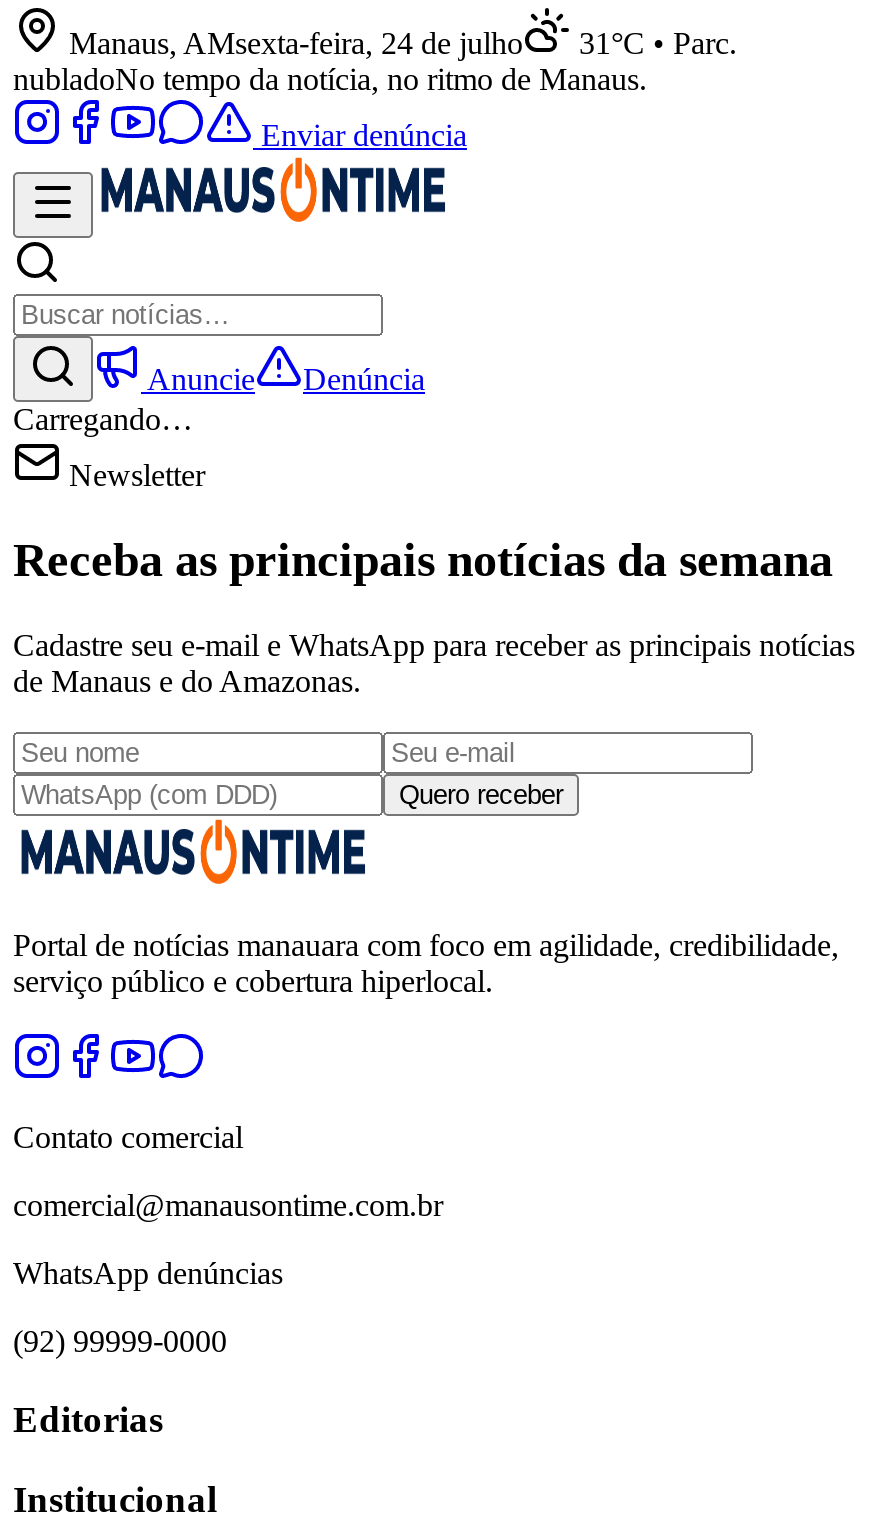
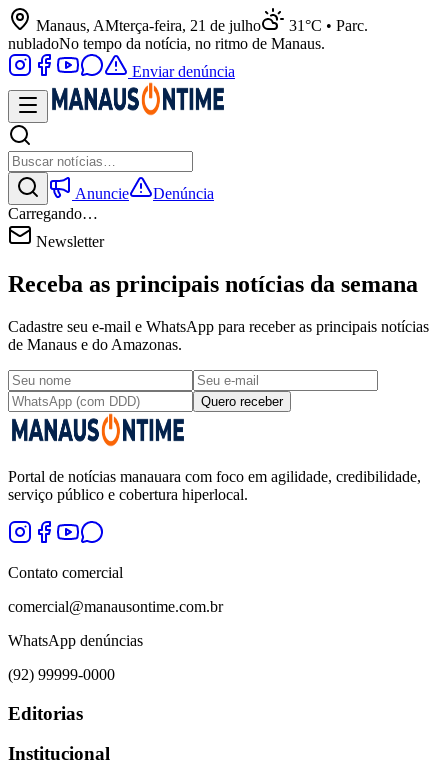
- Manaus, AMsexta-feira, 24 de julho
+ Manaus, AMterça-feira, 21 de julho
